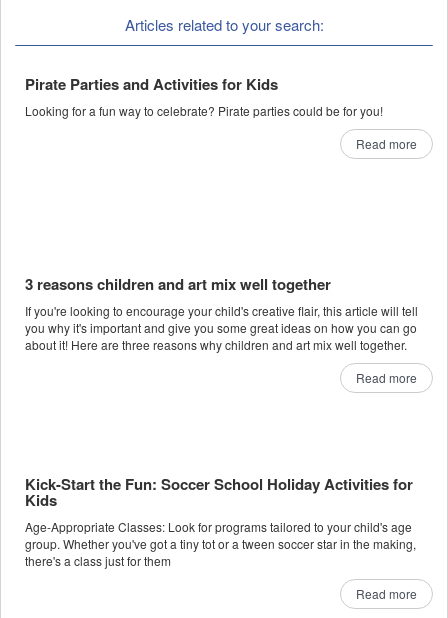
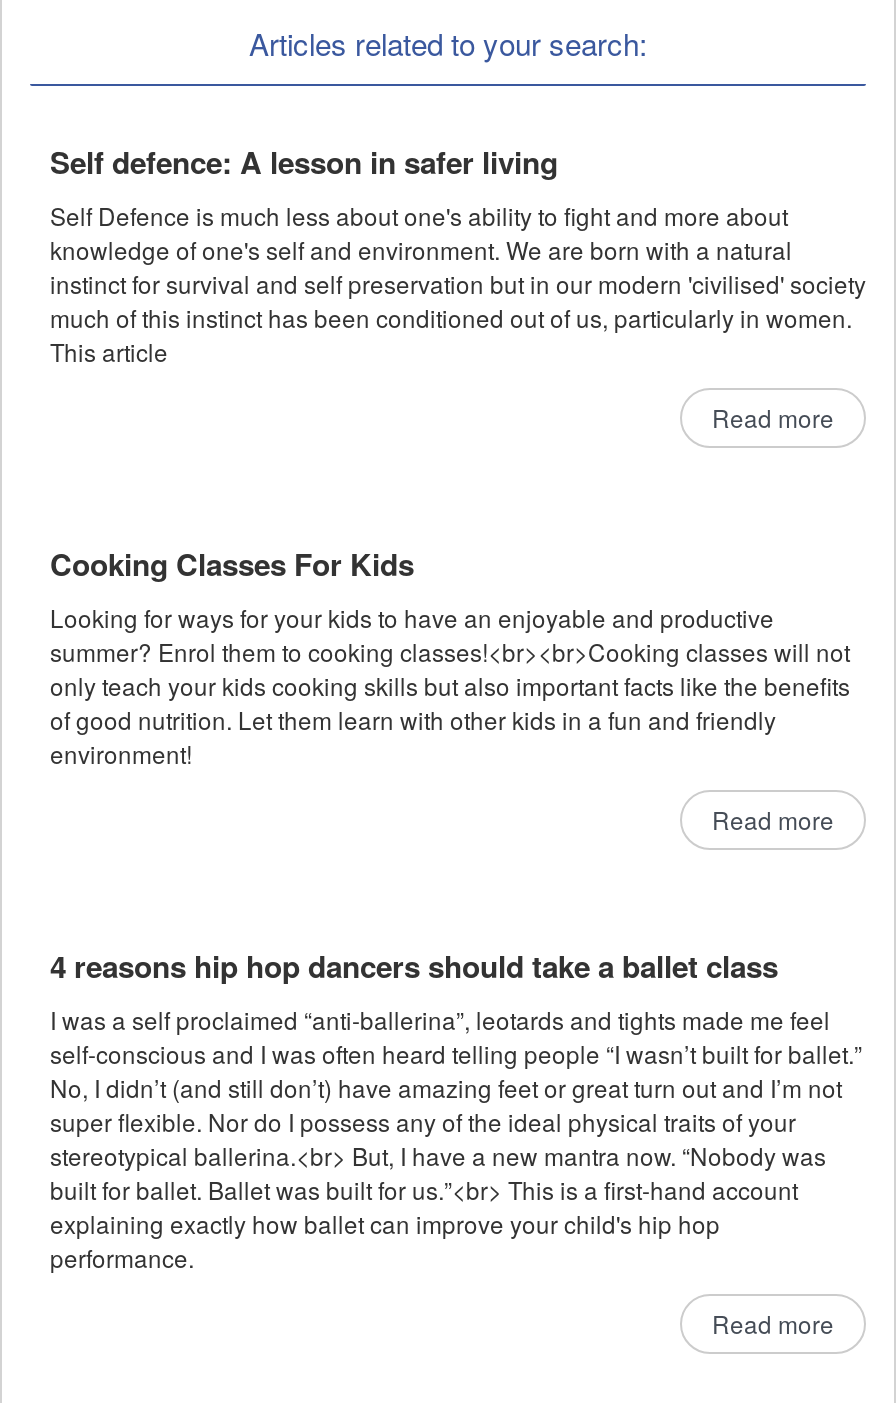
- Pirate Parties and Activities for Kids
- Looking for a fun way to celebrate? Pirate parties could be for you!
+ Self defence: A lesson in safer living
+ Self Defence is much less about one's ability to fight and more about
+ knowledge of one's self and environment. We are born with a natural
+ instinct for survival and self preservation but in our modern 'civilised' society
+ much of this instinct has been conditioned out of us, particularly in women.
+ This article

- 3 reasons children and art mix well together
- If you're looking to encourage your child's creative flair, this article will tell
- you why it's important and give you some great ideas on how you can go
- about it! Here are three reasons why children and art mix well together.
+ Cooking Classes For Kids
+ Looking for ways for your kids to have an enjoyable and productive
+ summer? Enrol them to cooking classes!<br><br>Cooking classes will not
+ only teach your kids cooking skills but also important facts like the benefits
+ of good nutrition. Let them learn with other kids in a fun and friendly
+ environment!

- Kick-Start the Fun: Soccer School Holiday Activities for
- Kids
- Age-Appropriate Classes: Look for programs tailored to your child's age
- group. Whether you've got a tiny tot or a tween soccer star in the making,
- there's a class just for them
+ 4 reasons hip hop dancers should take a ballet class
+ I was a self proclaimed “anti-ballerina”, leotards and tights made me feel
+ self-conscious and I was often heard telling people “I wasn’t built for ballet.”
+ No, I didn’t (and still don’t) have amazing feet or great turn out and I’m not
+ super flexible. Nor do I possess any of the ideal physical traits of your
+ stereotypical ballerina.<br> But, I have a new mantra now. “Nobody was
+ built for ballet. Ballet was built for us.”<br> This is a first-hand account
+ explaining exactly how ballet can improve your child's hip hop
+ performance.
